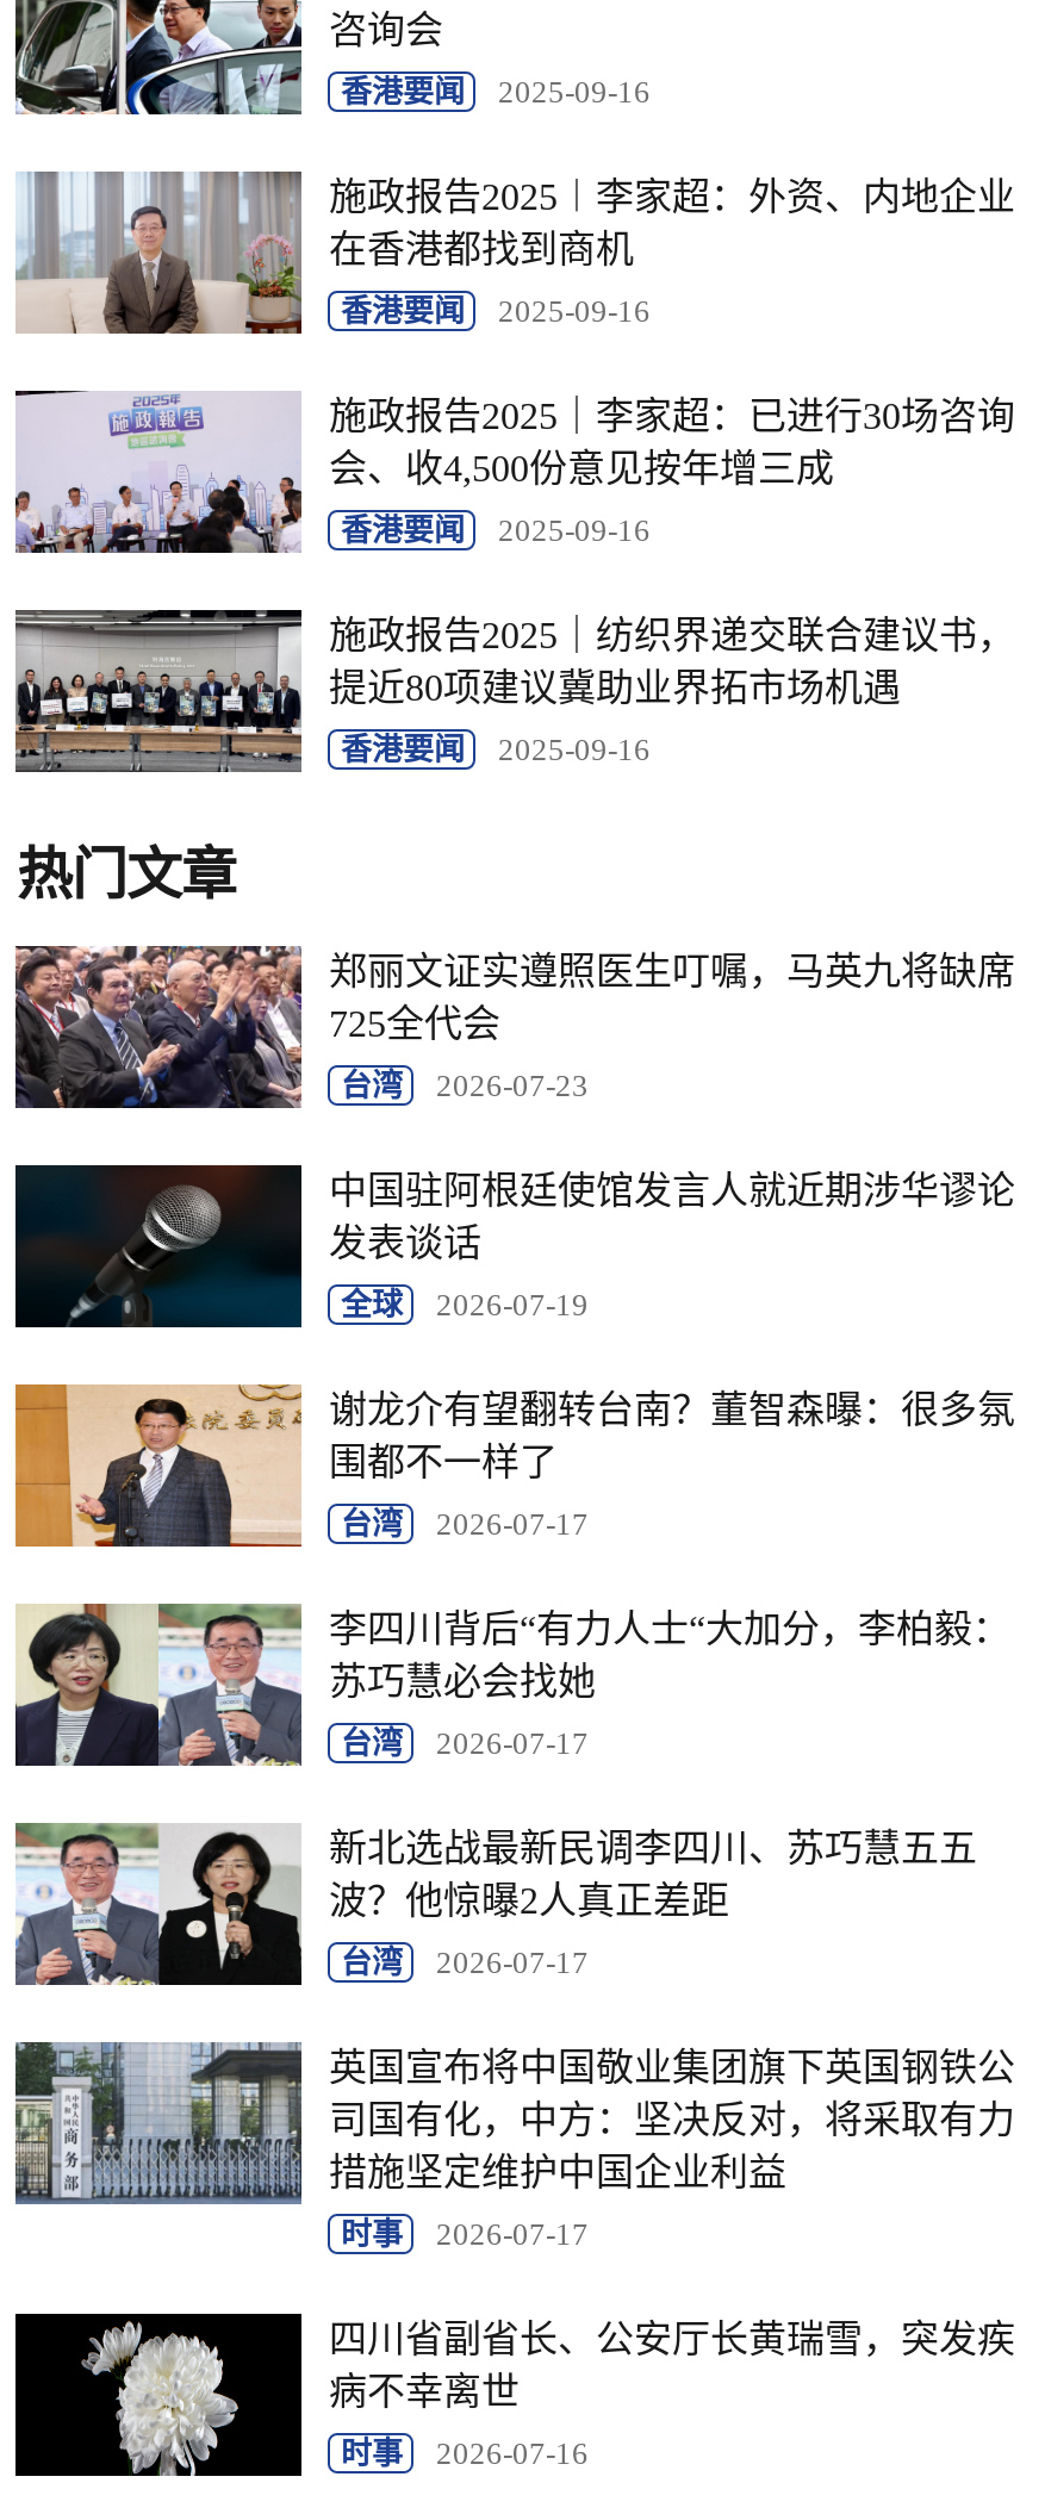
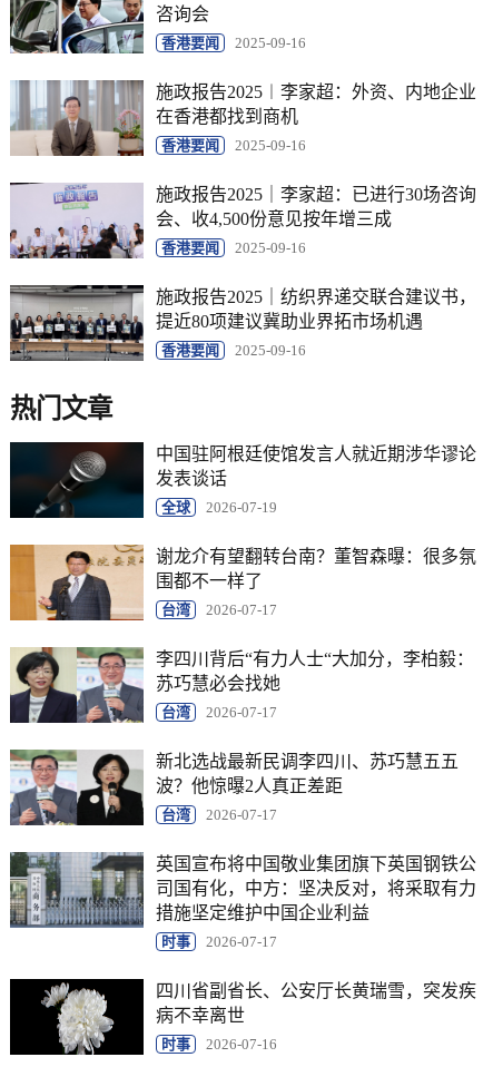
- [image]
- 郑丽文证实遵照医生叮嘱，马英九将缺席
- 725全代会
- 台湾
- 2026-07-23
